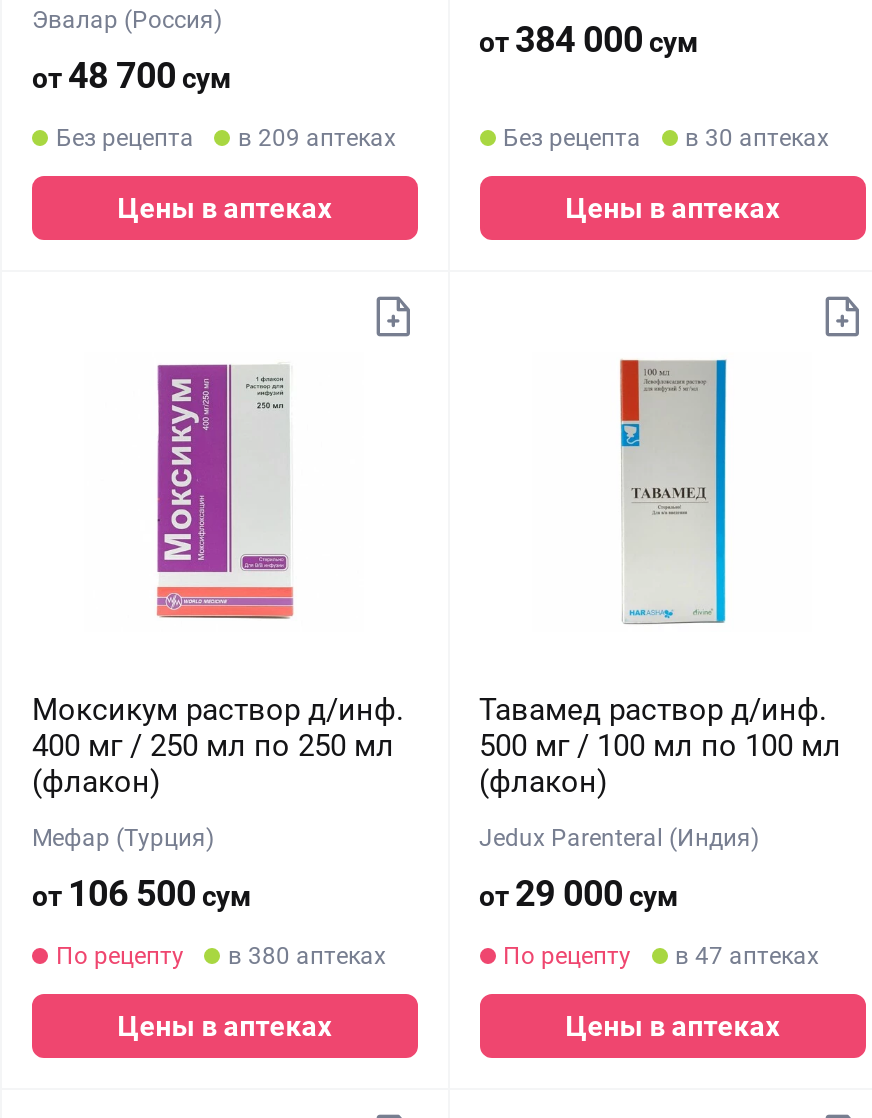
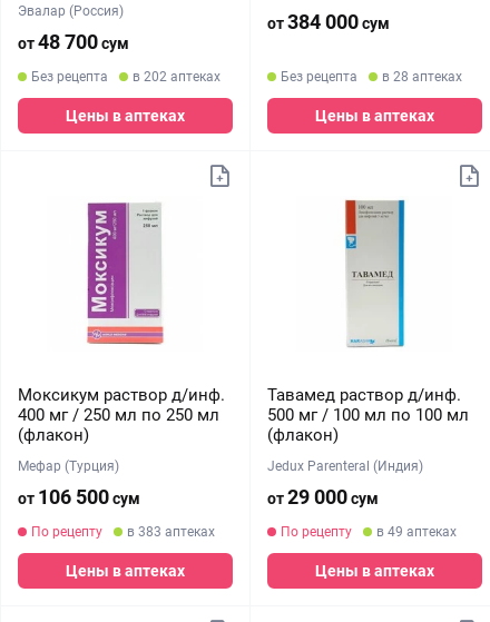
- Без рецепта в 209 аптеках
+ Без рецепта в 202 аптеках

- Без рецепта в 30 аптеках
+ Без рецепта в 28 аптеках

- По рецепту в 380 аптеках
+ По рецепту в 383 аптеках

- По рецепту в 47 аптеках
+ По рецепту в 49 аптеках
